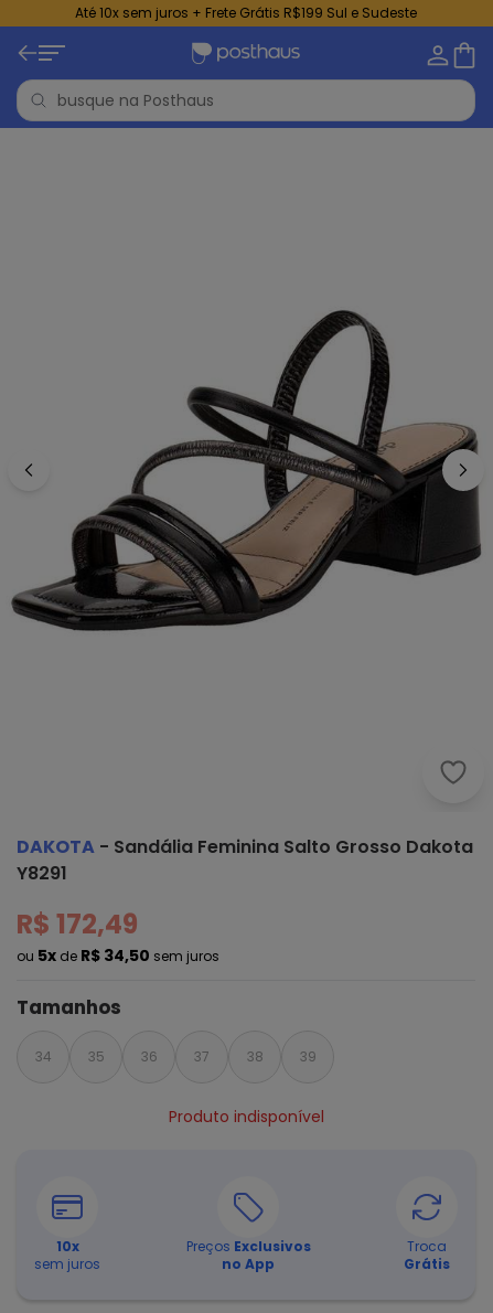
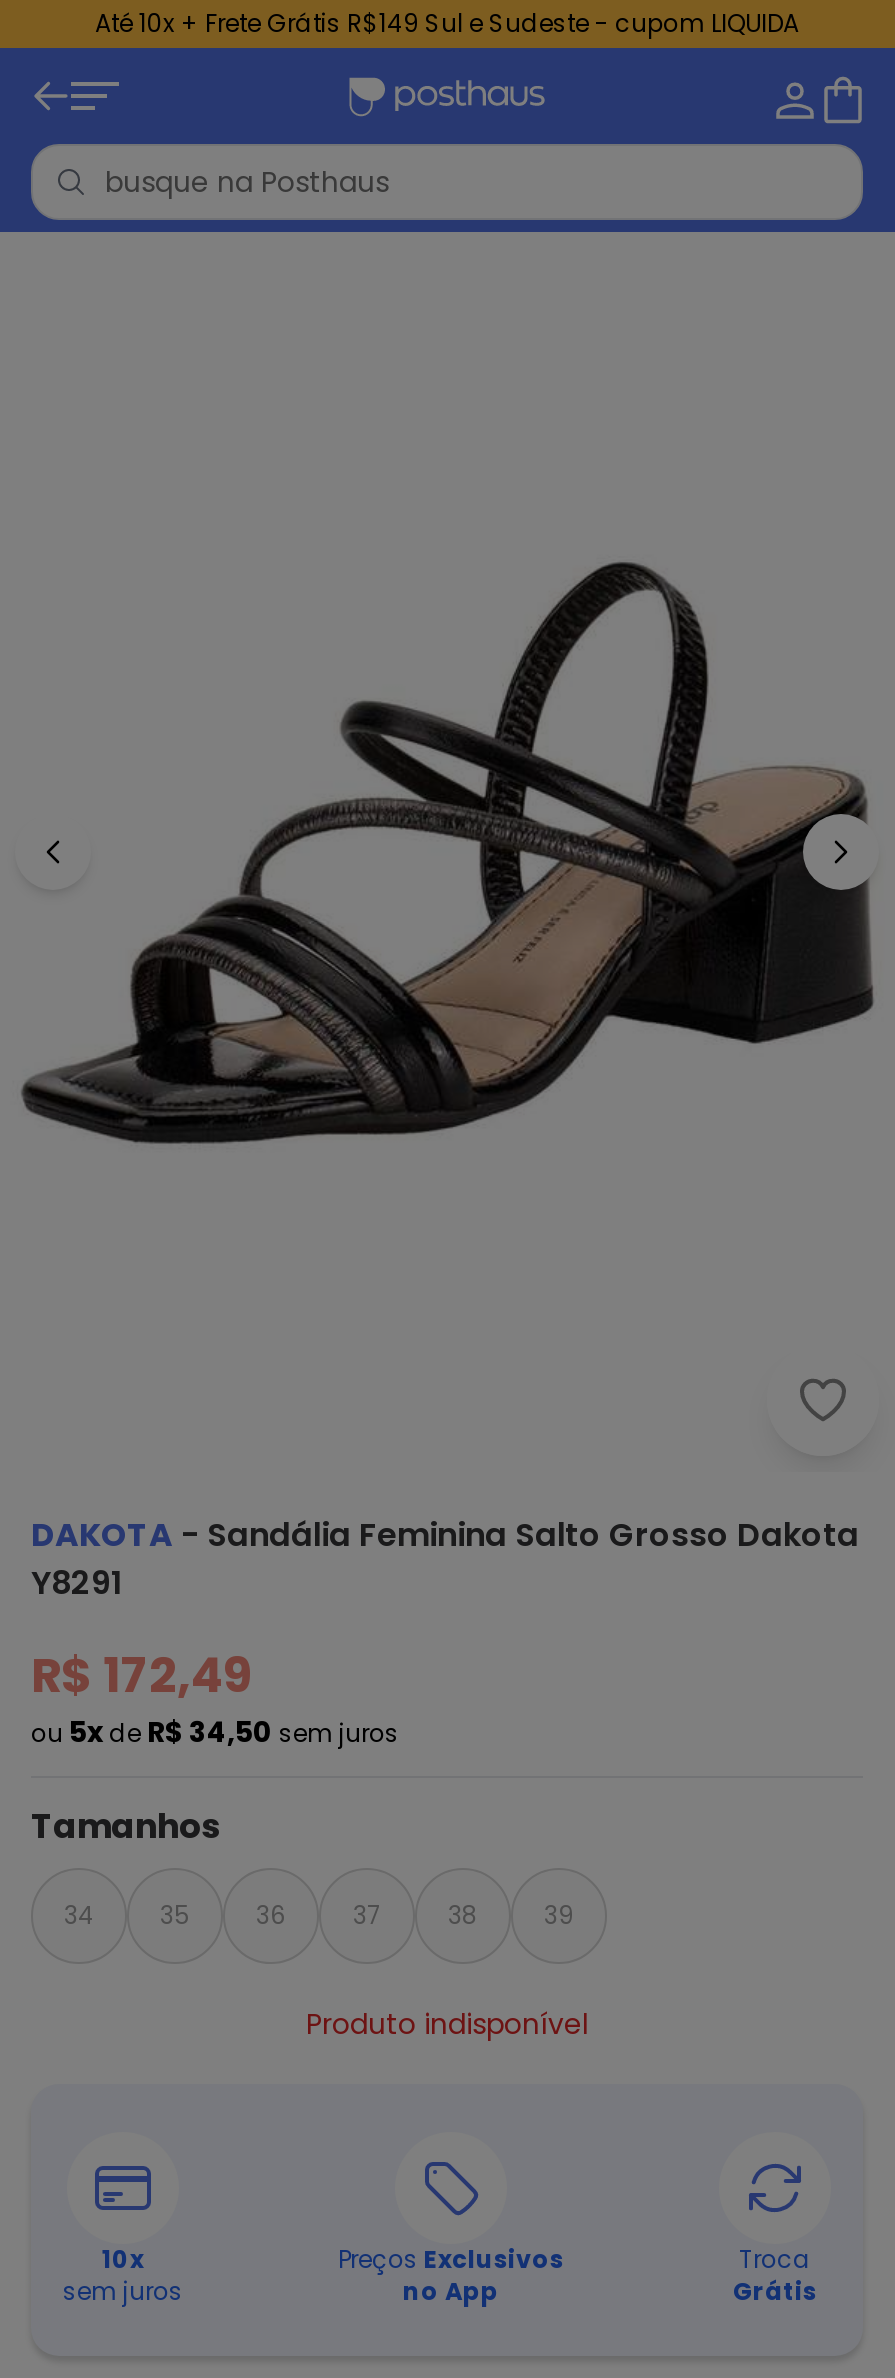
- Até 10x sem juros + Frete Grátis R$199 Sul e Sudeste
+ Até 10x + Frete Grátis R$149 Sul e Sudeste - cupom LIQUIDA
